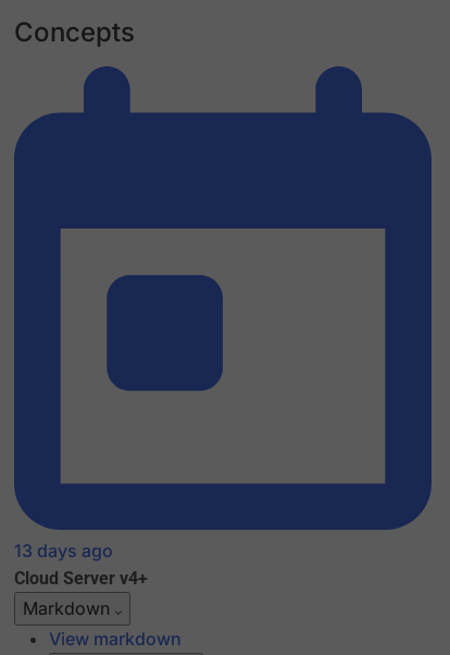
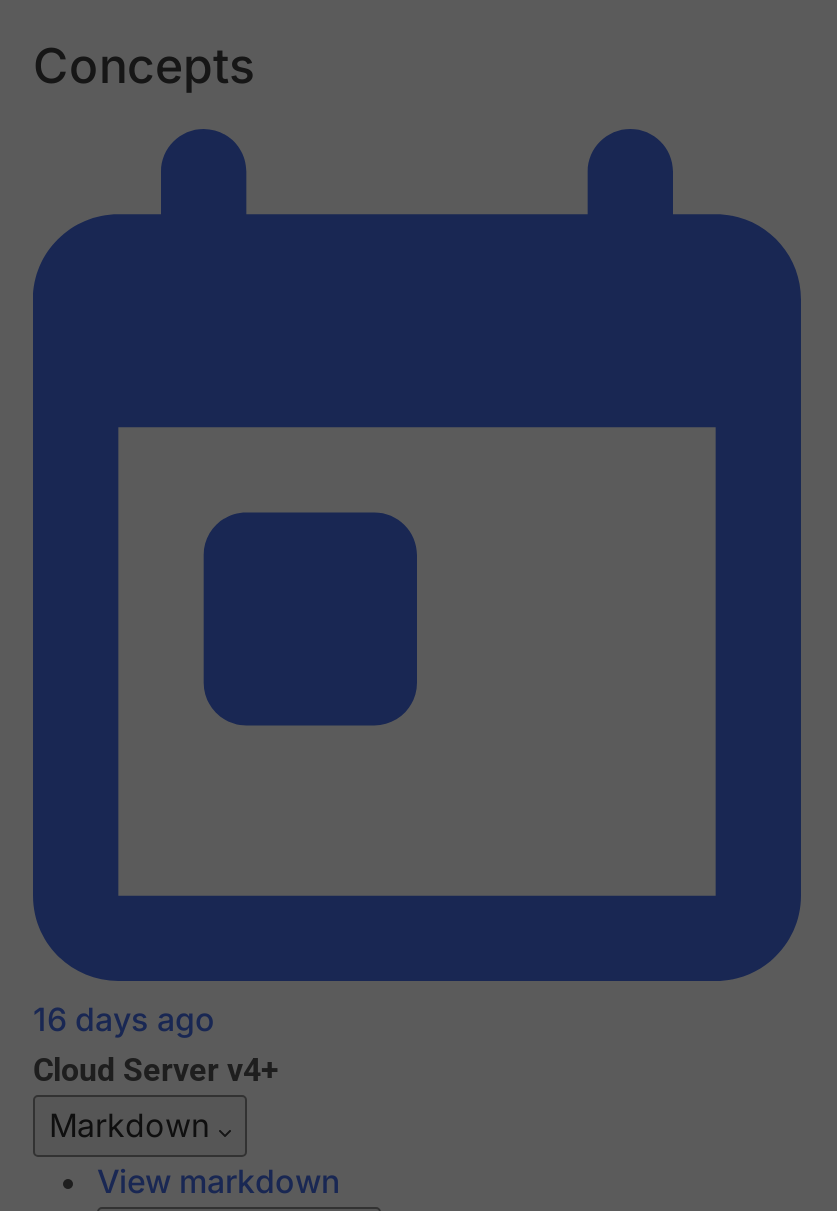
- 13 days ago
+ 16 days ago
